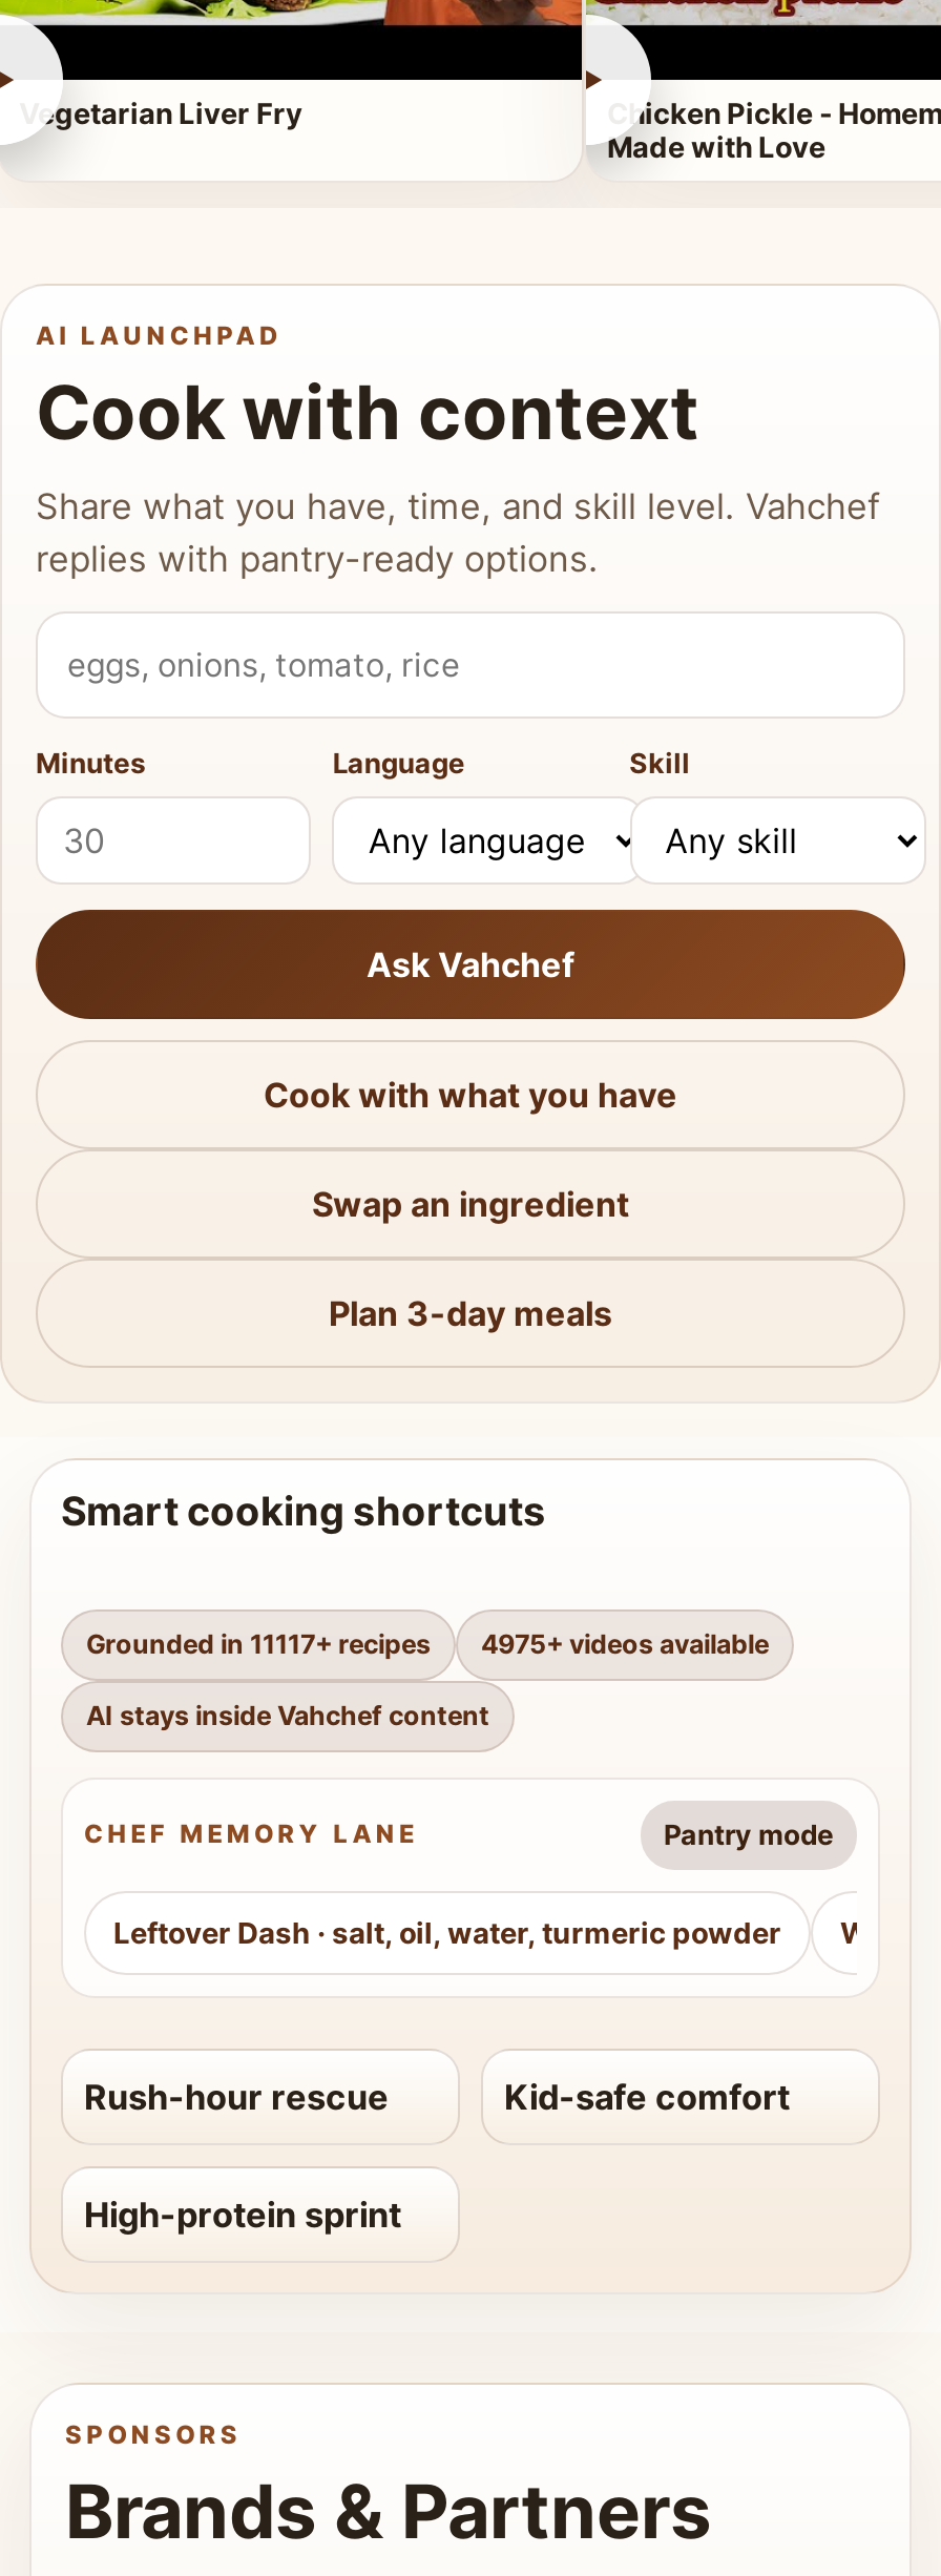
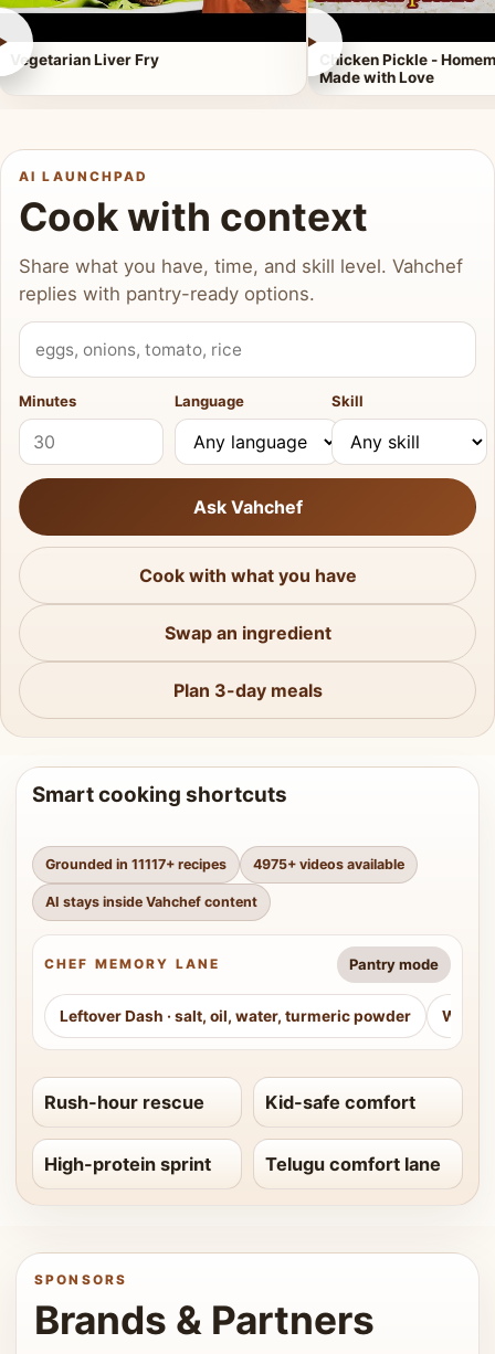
+ Telugu comfort lane
